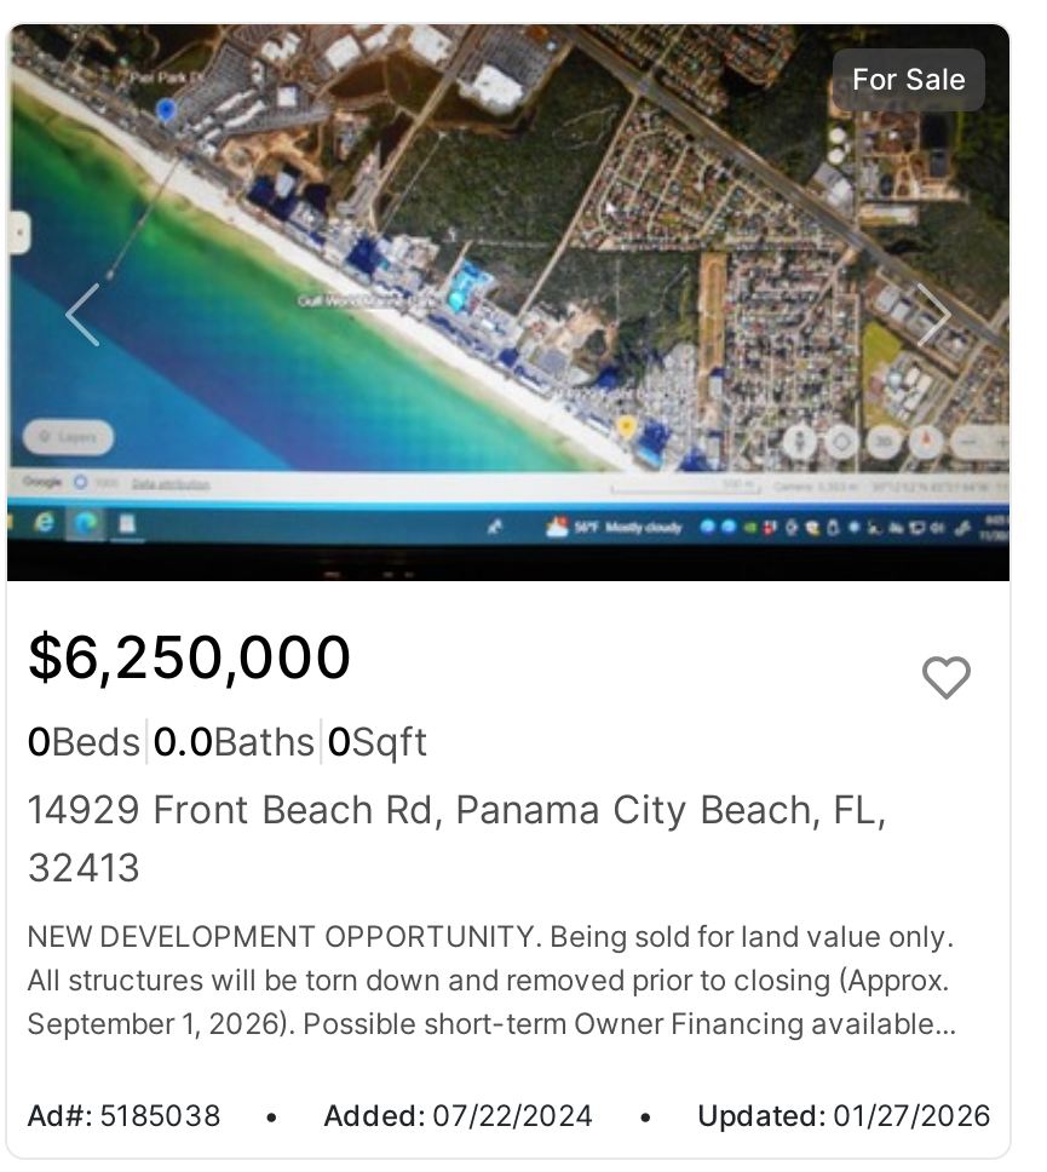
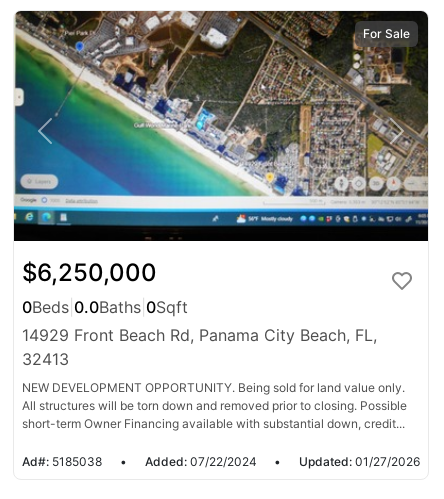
- All structures will be torn down and removed prior to closing (Approx.
- September 1, 2026). Possible short-term Owner Financing available...
+ All structures will be torn down and removed prior to closing. Possible
+ short-term Owner Financing available with substantial down, credit...
